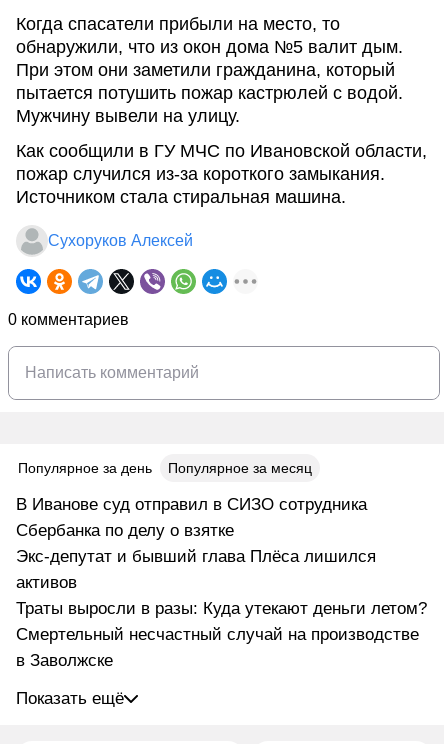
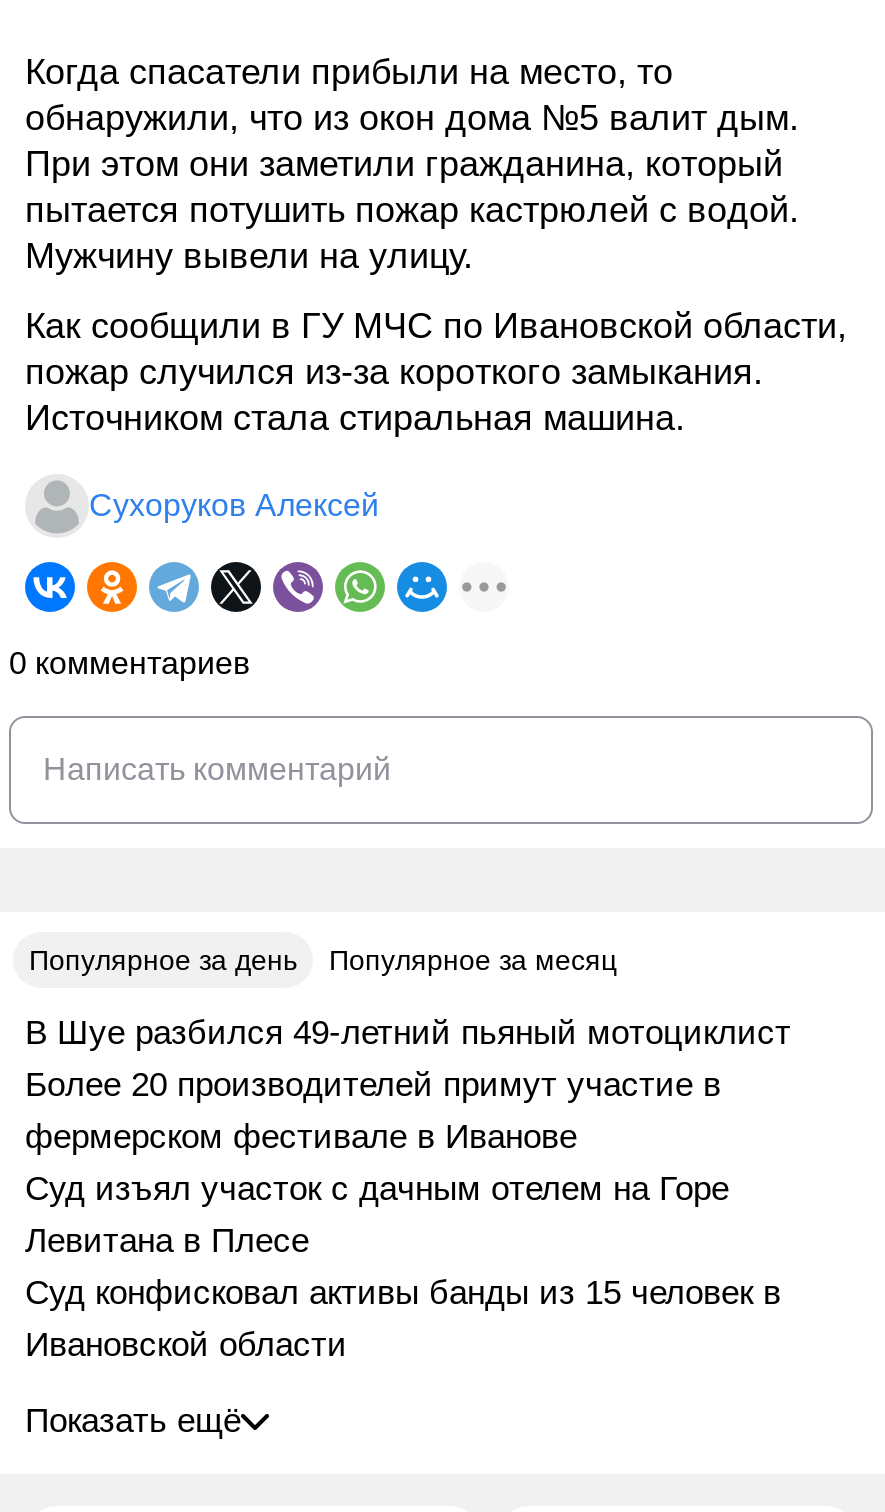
- В Иванове суд отправил в СИЗО сотрудника
- Сбербанка по делу о взятке
- Экс-депутат и бывший глава Плёса лишился
- активов
- Траты выросли в разы: Куда утекают деньги летом?
- Смертельный несчастный случай на производстве
- в Заволжске
+ В Шуе разбился 49-летний пьяный мотоциклист
+ Более 20 производителей примут участие в
+ фермерском фестивале в Иванове
+ Суд изъял участок с дачным отелем на Горе
+ Левитана в Плесе
+ Суд конфисковал активы банды из 15 человек в
+ Ивановской области
